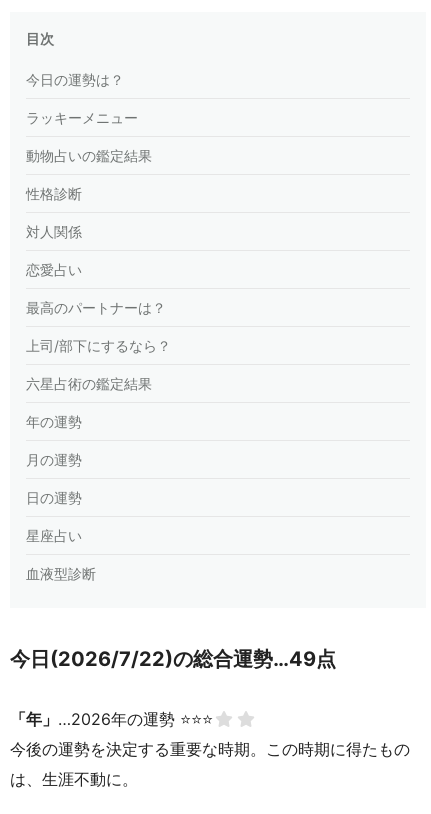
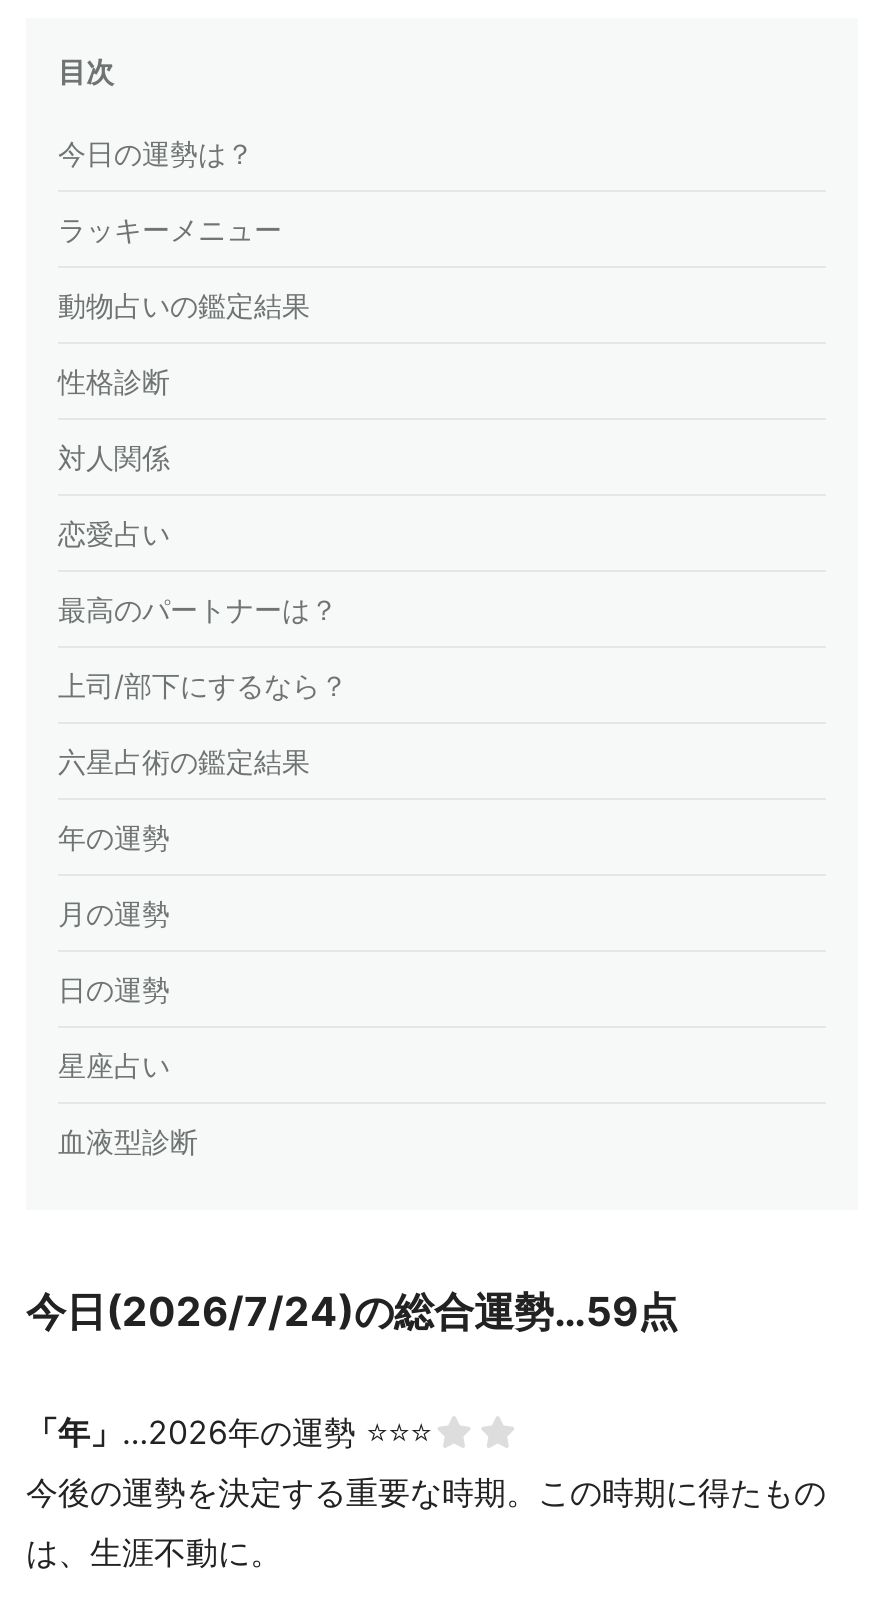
- 今日(2026/7/22)の総合運勢…49点
+ 今日(2026/7/24)の総合運勢…59点
